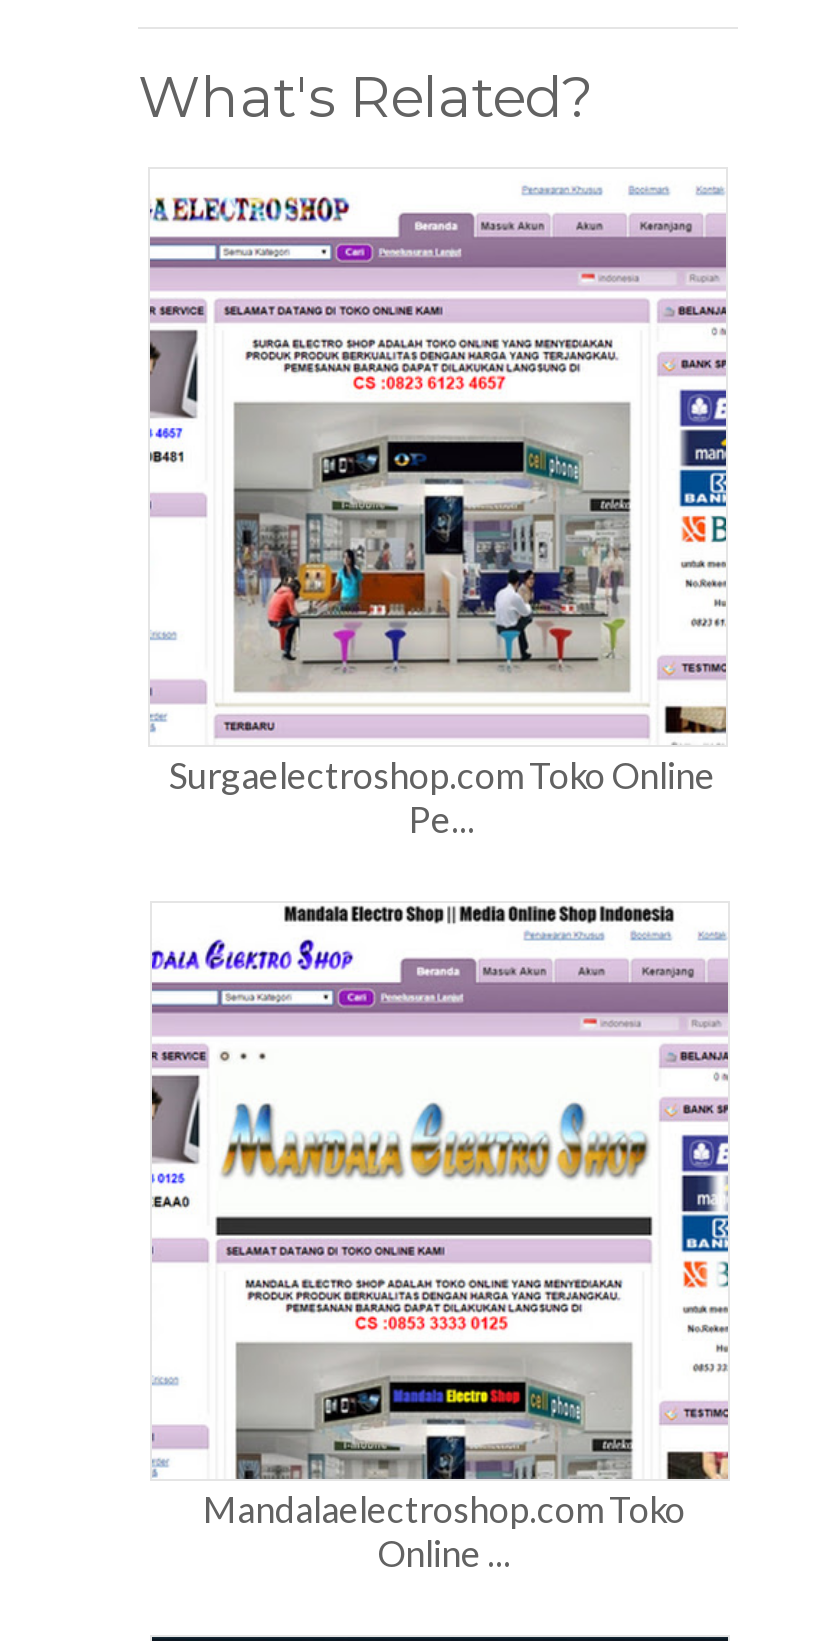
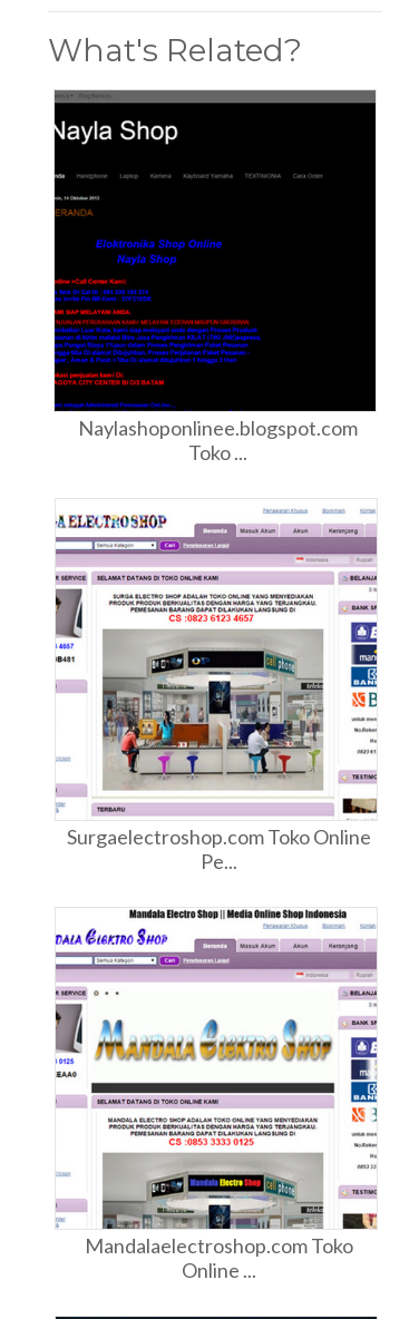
+ [image]
+ Naylashoponlinee.blogspot.com
+ Toko ...
